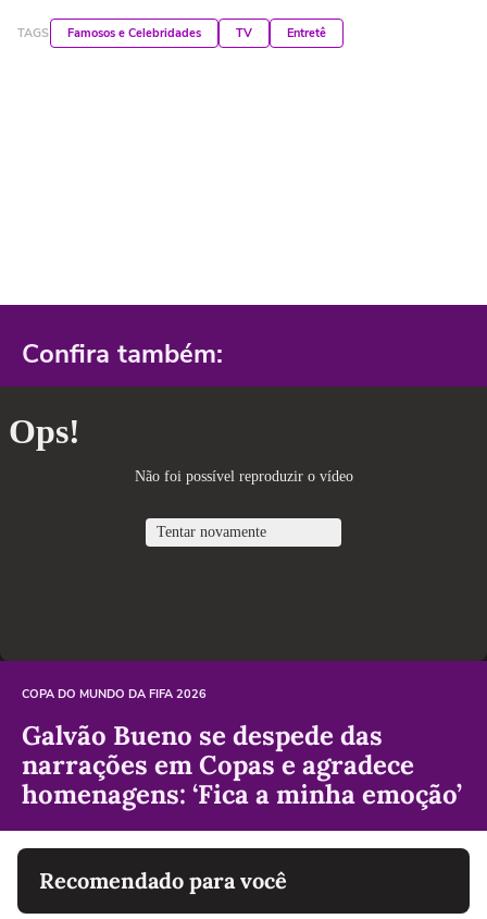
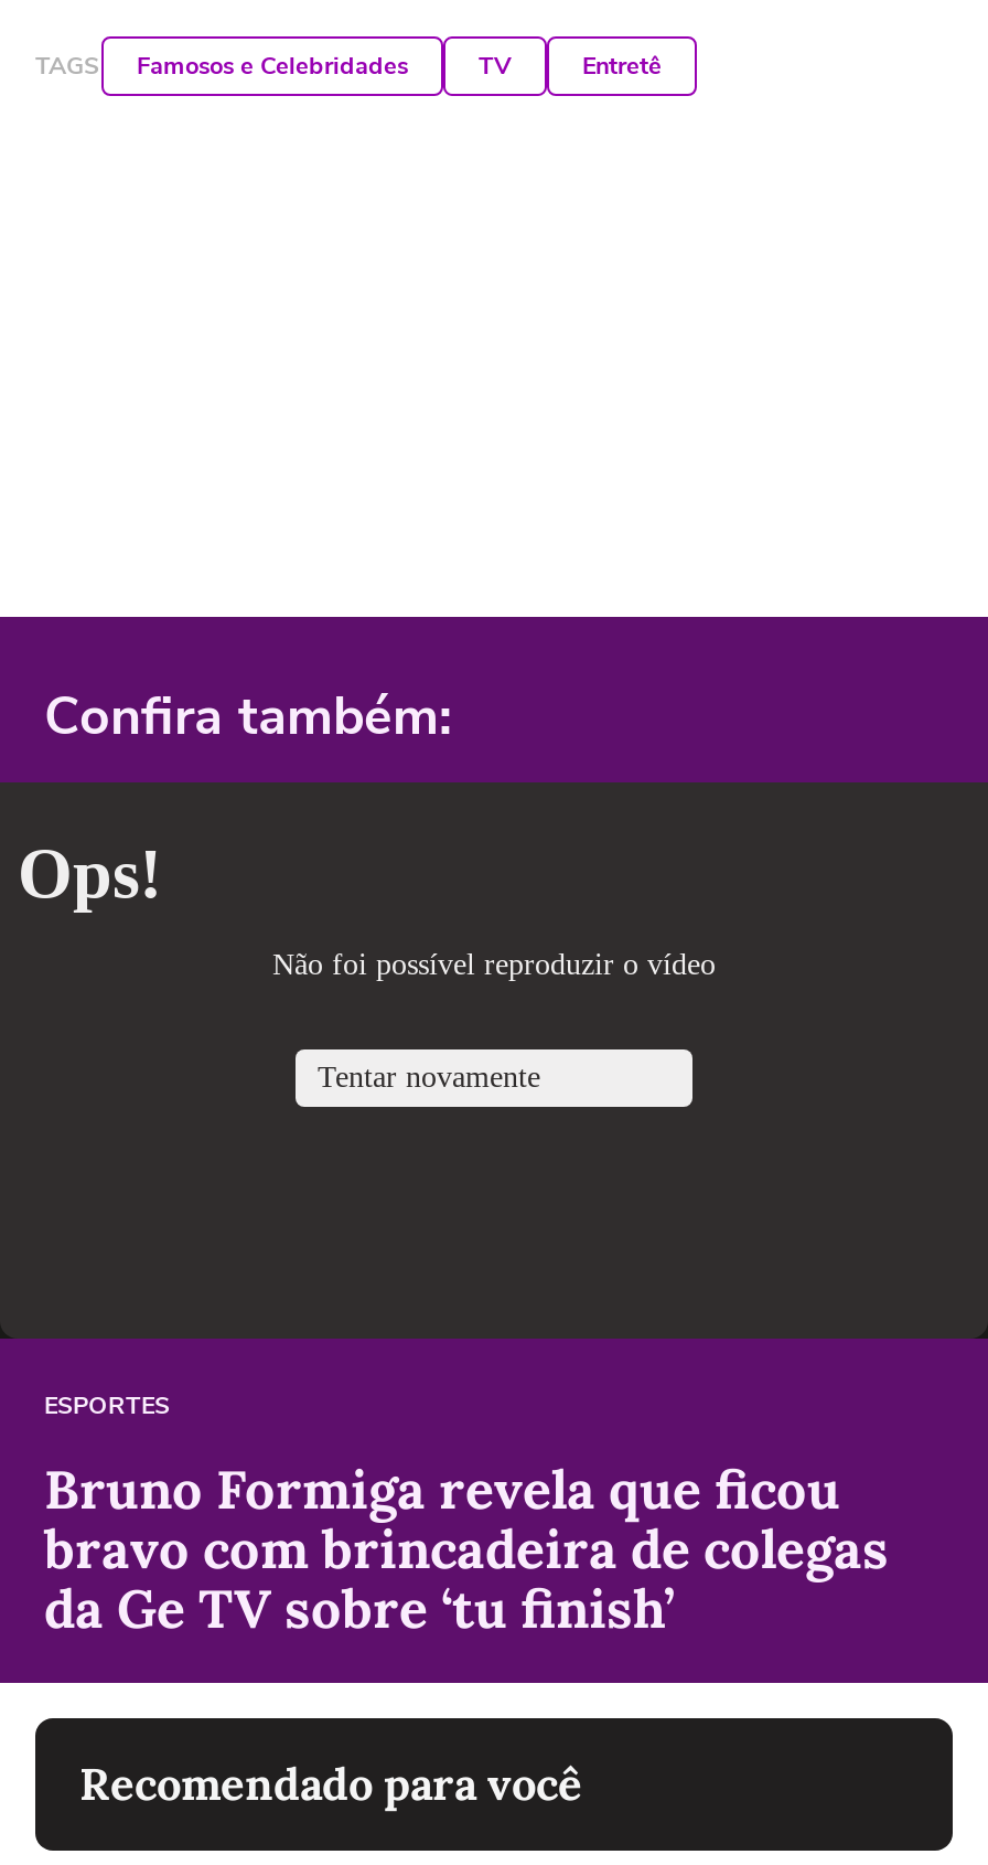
- COPA DO MUNDO DA FIFA 2026
+ ESPORTES

- Galvão Bueno se despede das
- narrações em Copas e agradece
- homenagens: ‘Fica a minha emoção’
+ Bruno Formiga revela que ficou
+ bravo com brincadeira de colegas
+ da Ge TV sobre ‘tu finish’
